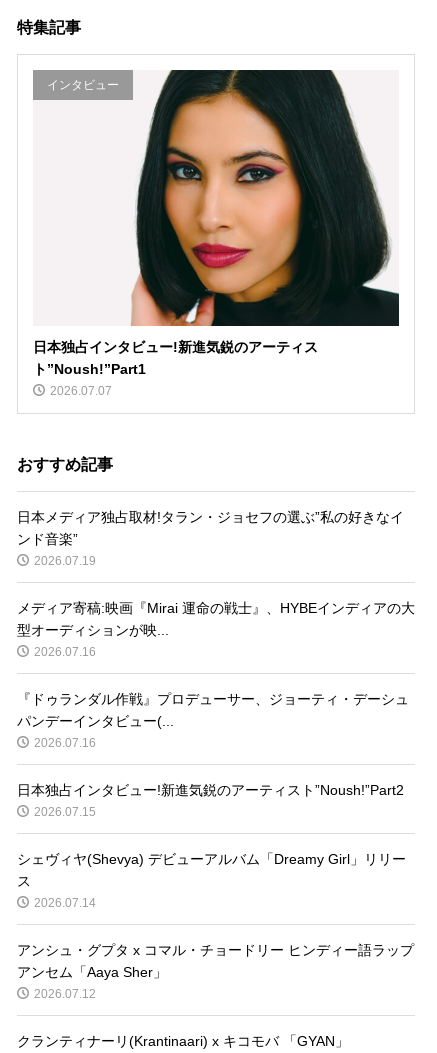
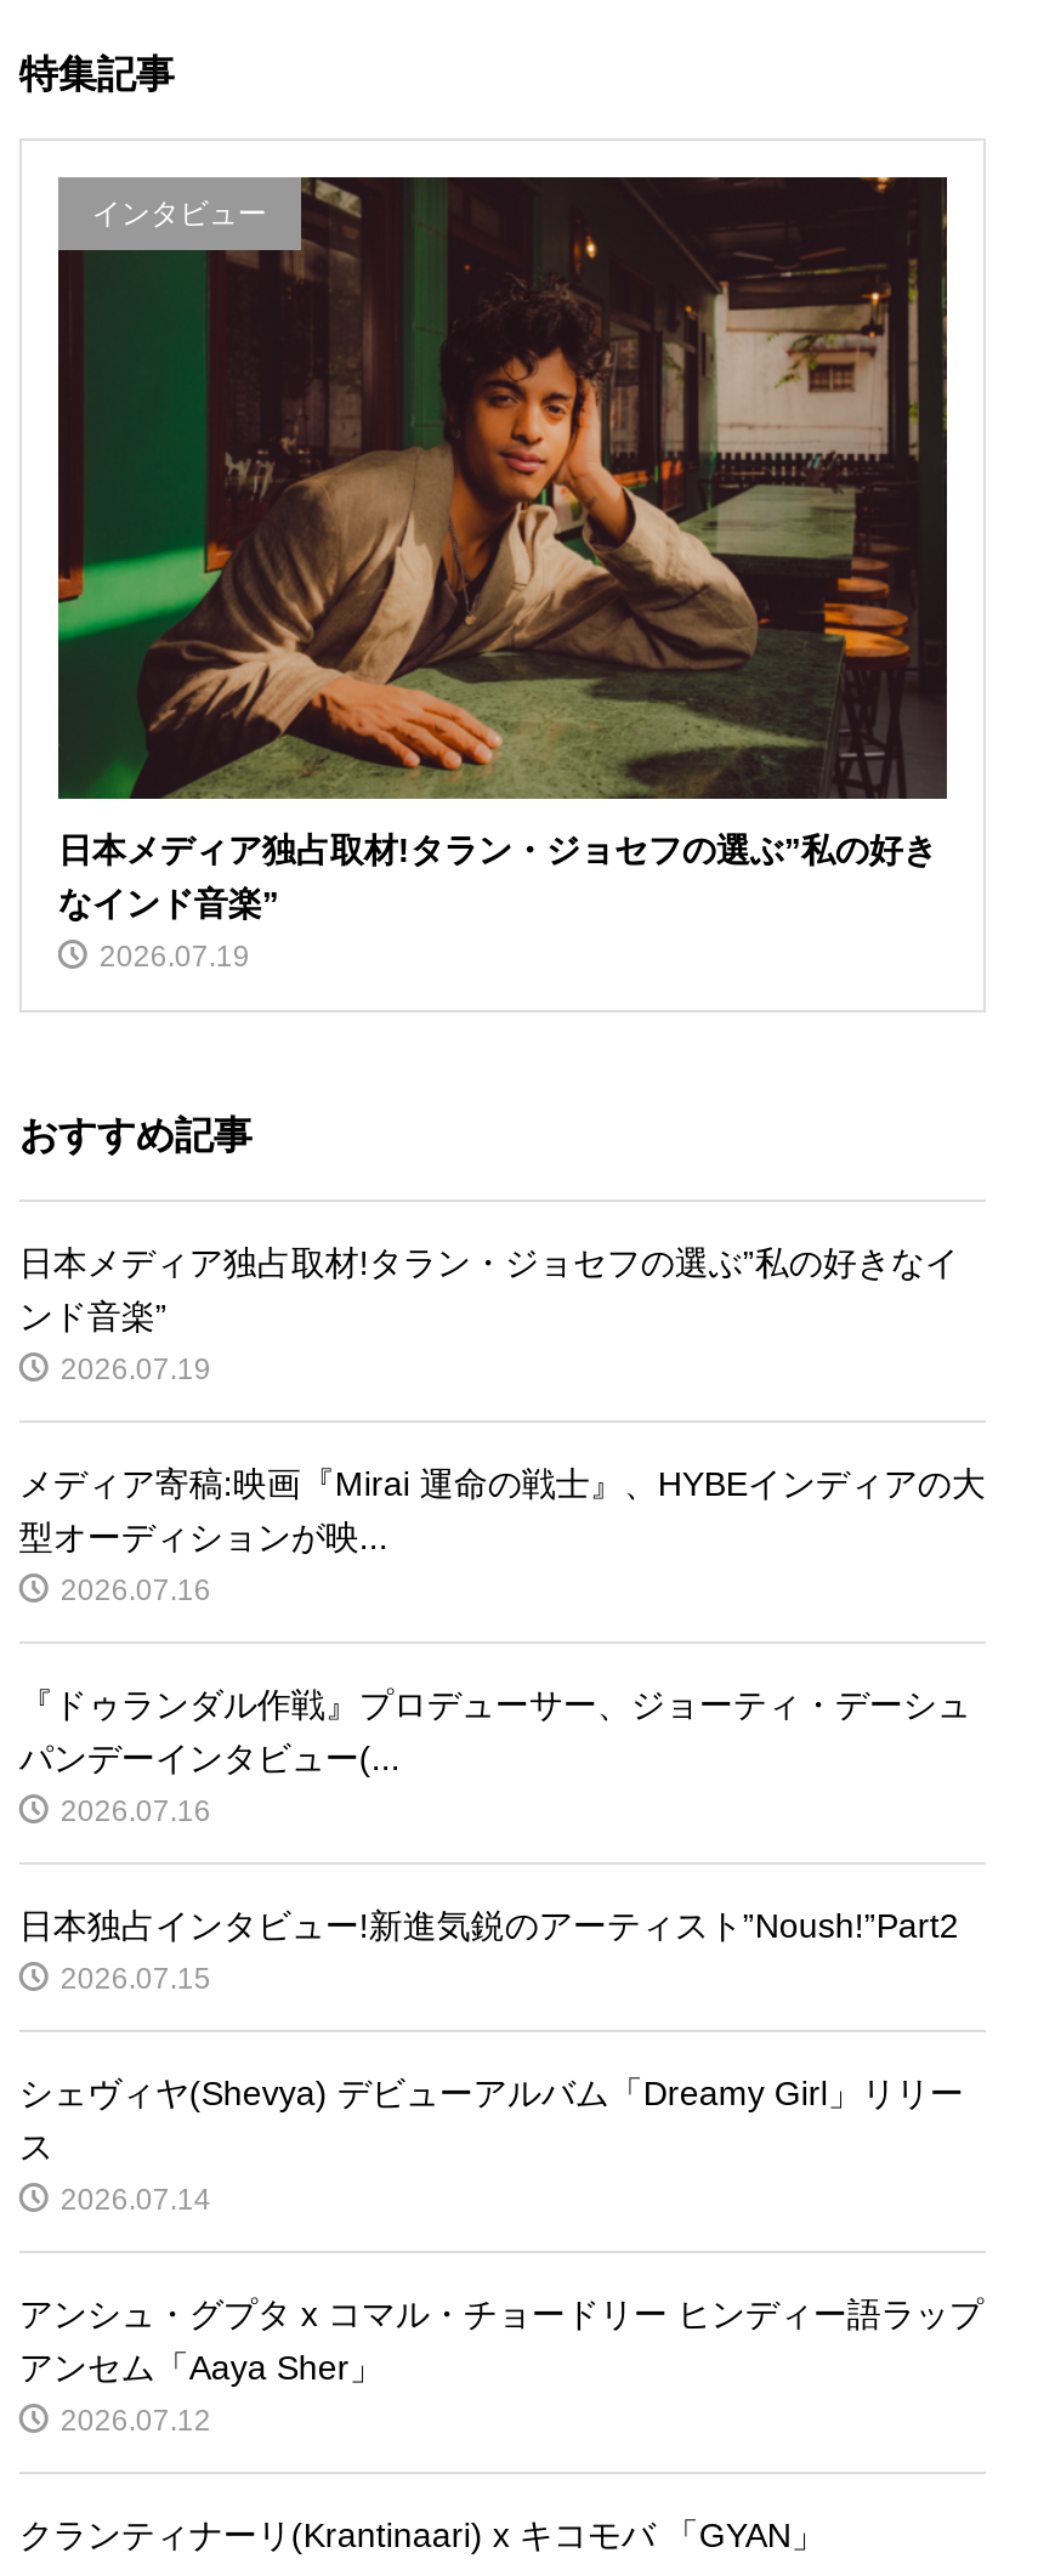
- [image]
- 日本独占インタビュー!新進気鋭のアーティス
- ト”Noush!”Part1
- 2026.07.07
+ [image]
+ 日本メディア独占取材!タラン・ジョセフの選ぶ”私の好き
+ なインド音楽”
+ 2026.07.19
